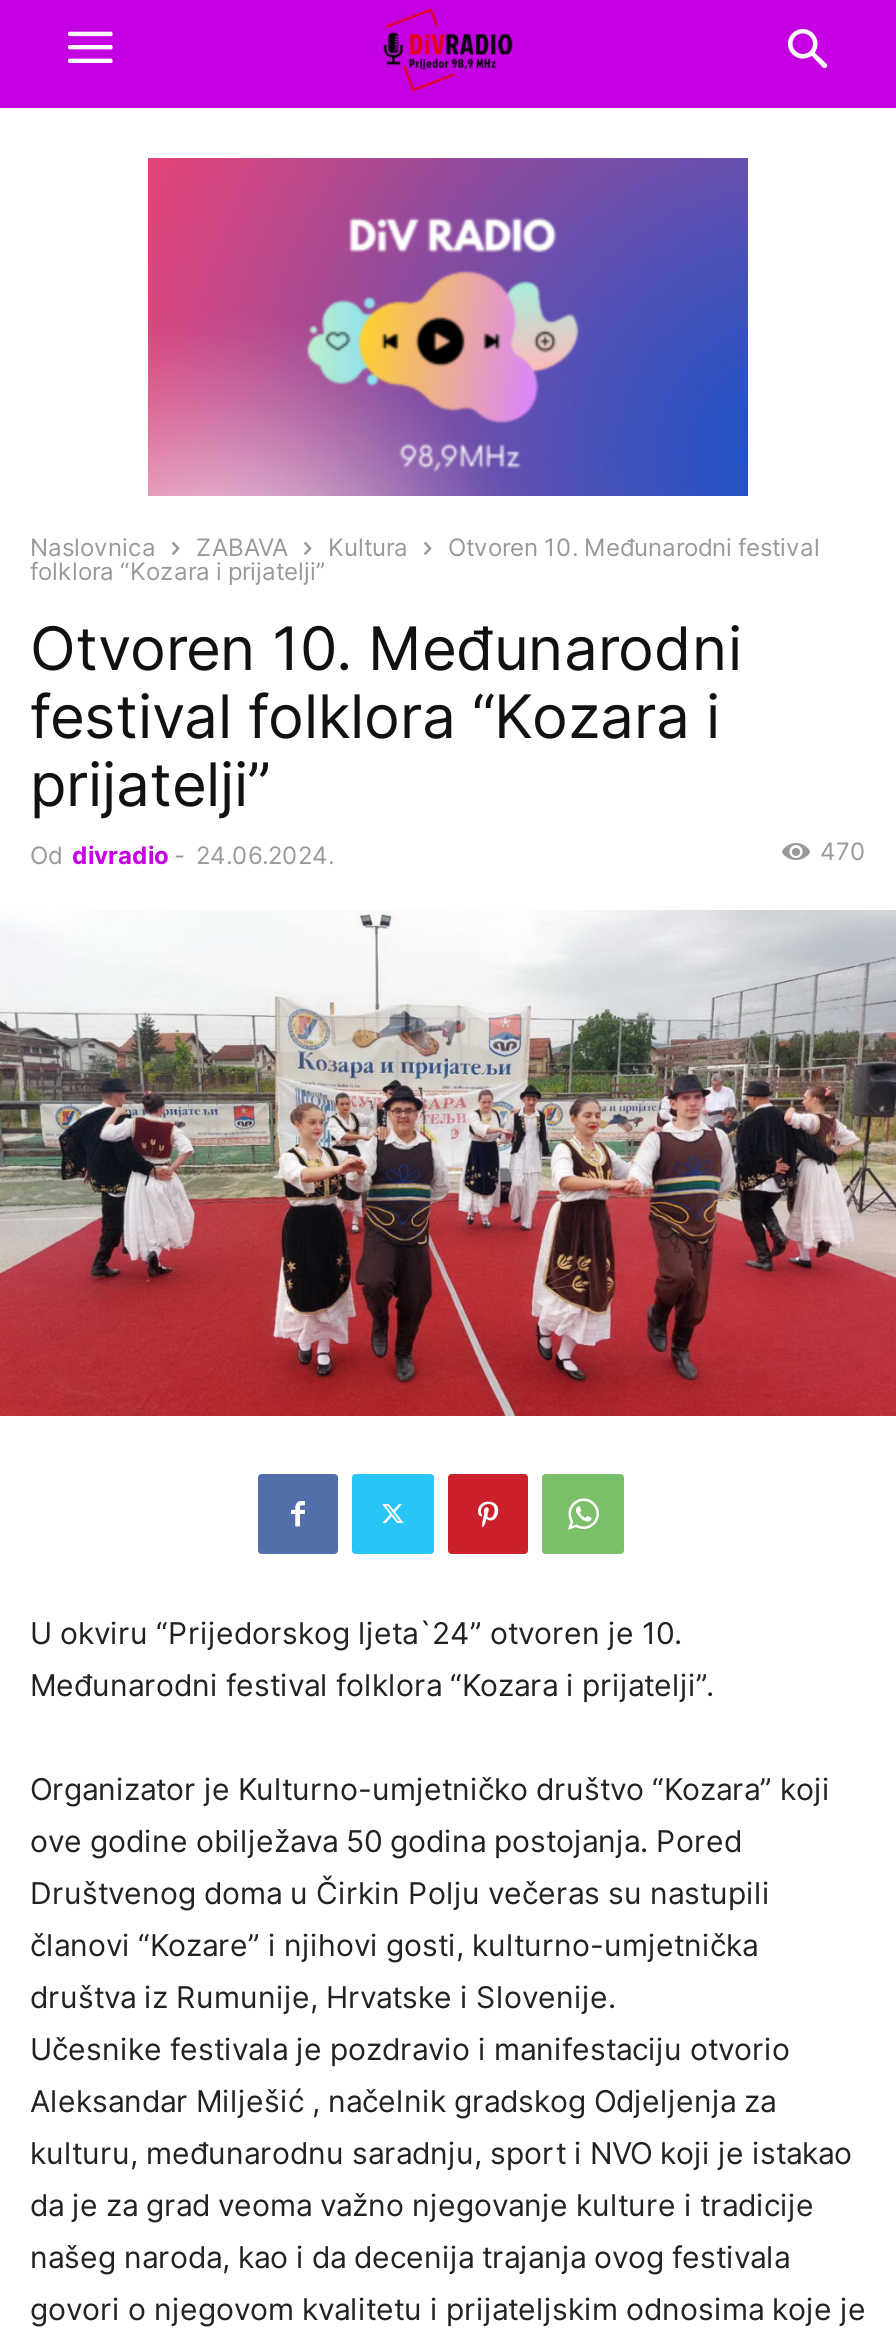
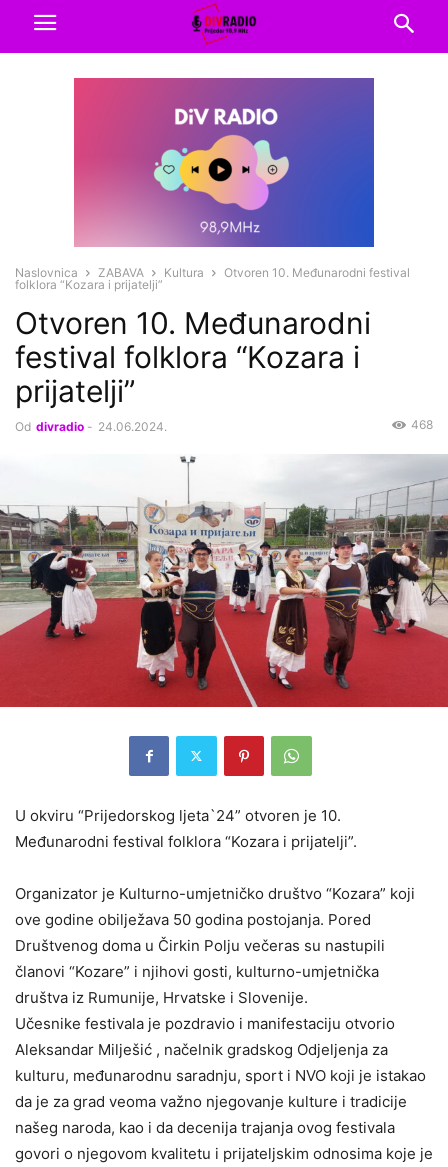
- 470
+ 468
